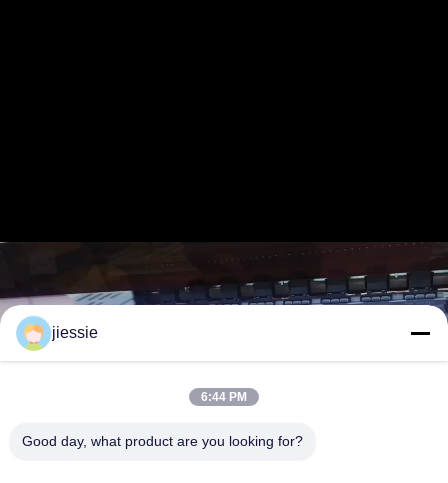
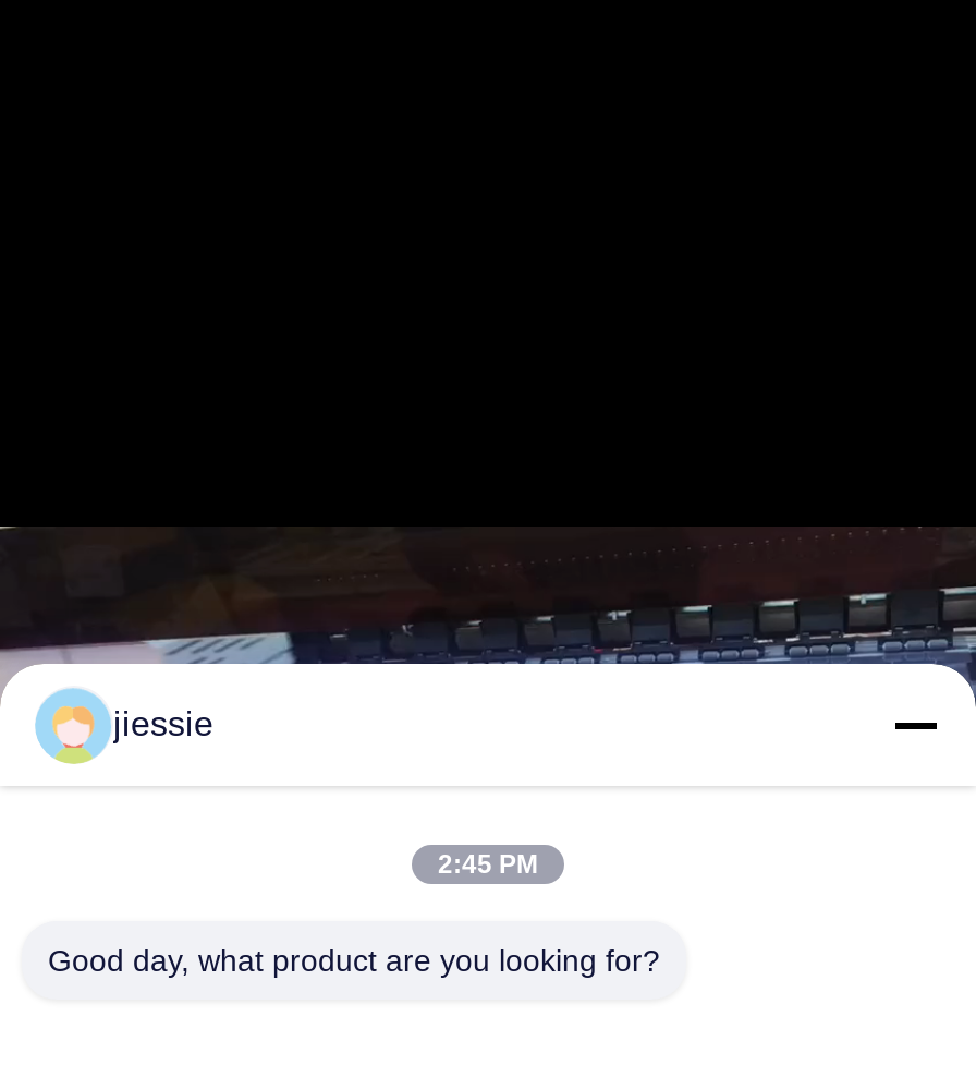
- 6:44 PM
+ 2:45 PM
